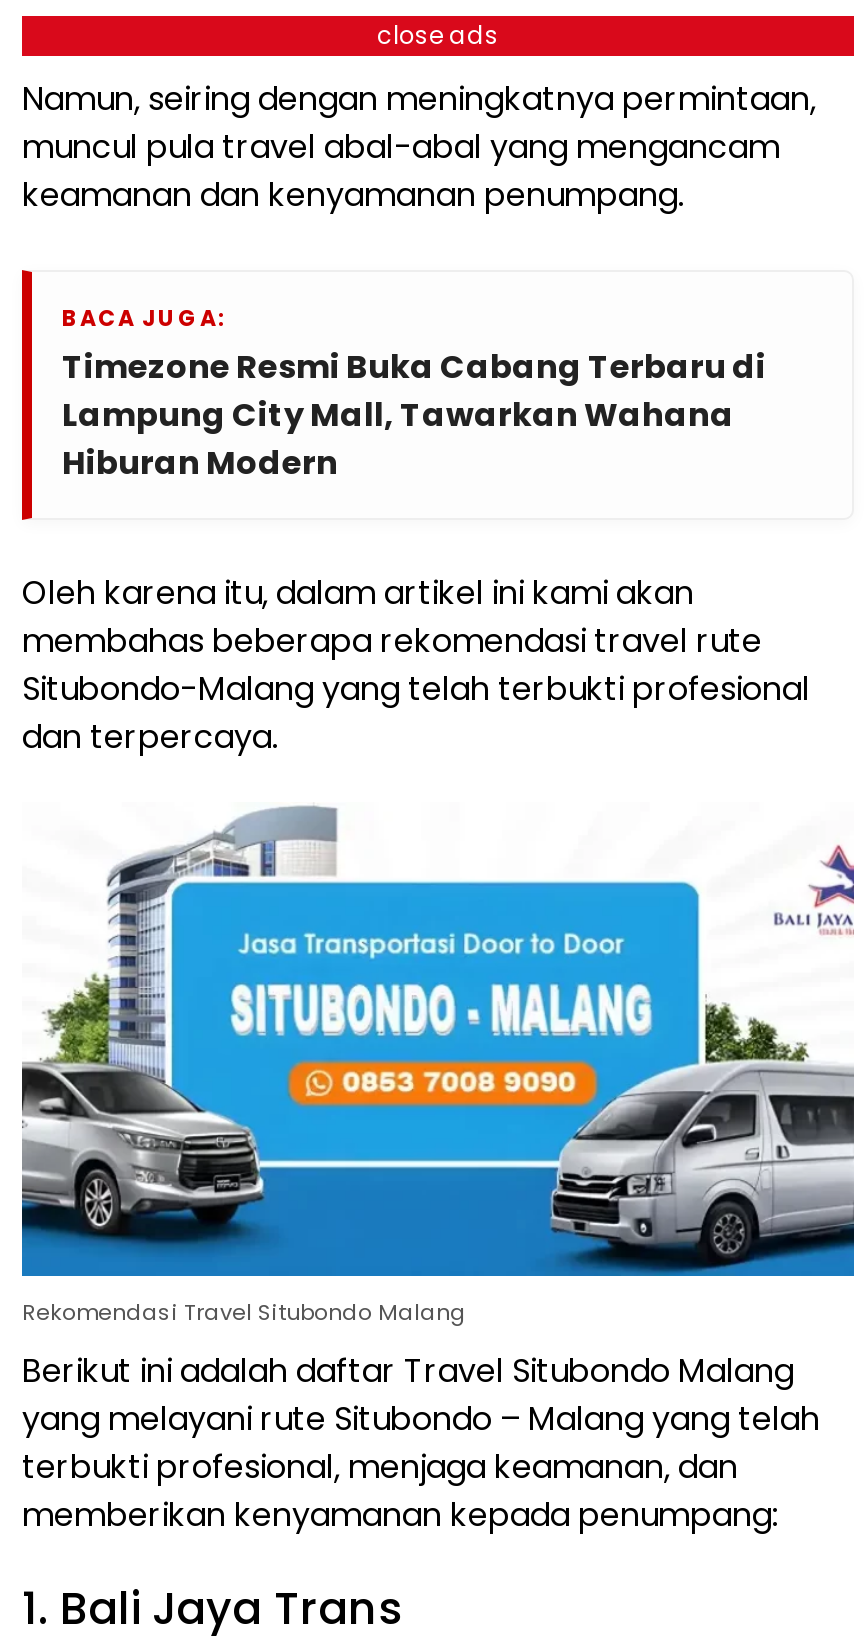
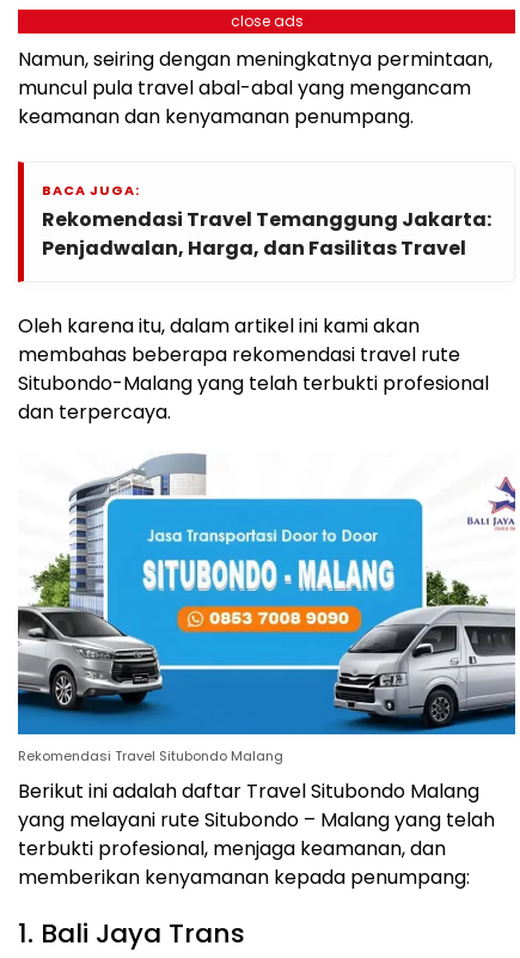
- Timezone Resmi Buka Cabang Terbaru di
- Lampung City Mall, Tawarkan Wahana
- Hiburan Modern
+ Rekomendasi Travel Temanggung Jakarta:
+ Penjadwalan, Harga, dan Fasilitas Travel
